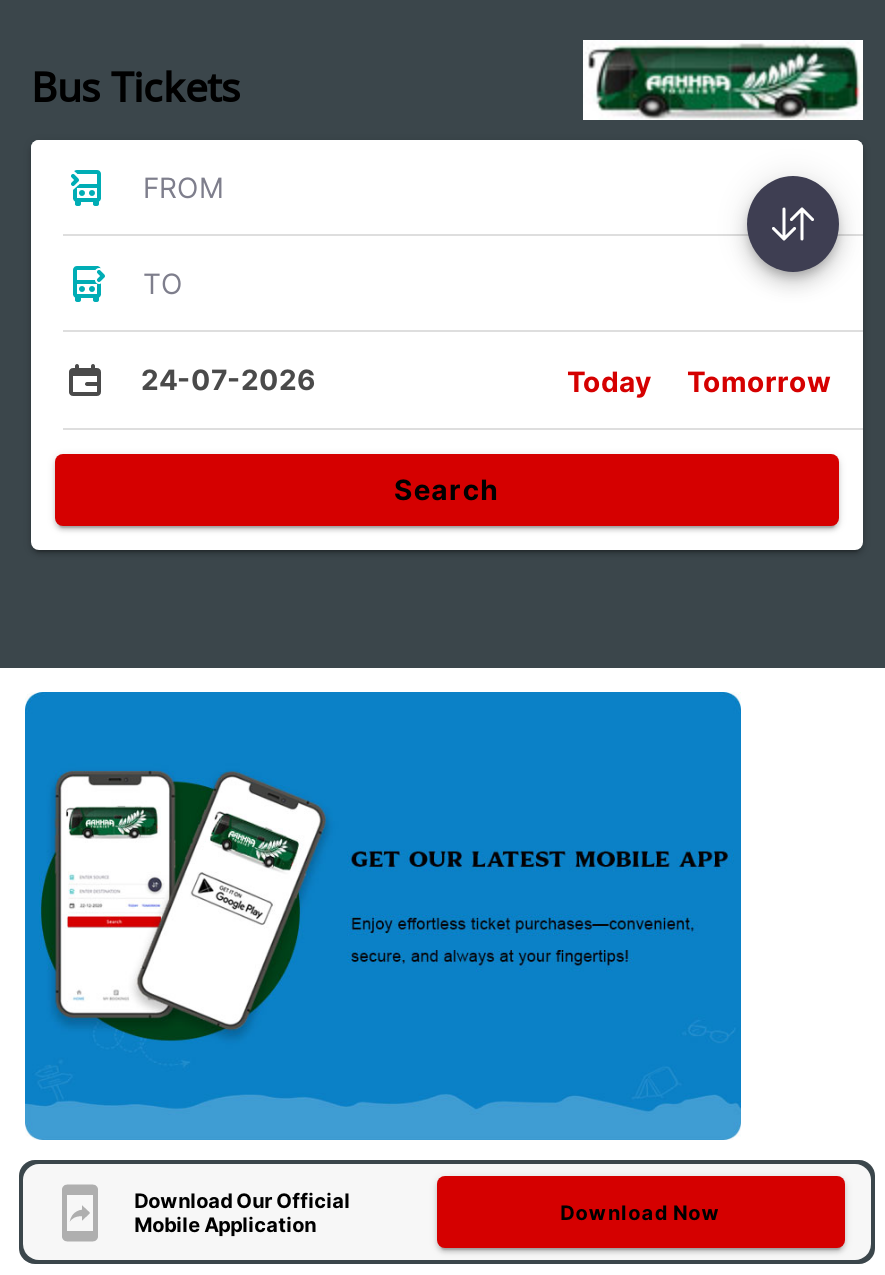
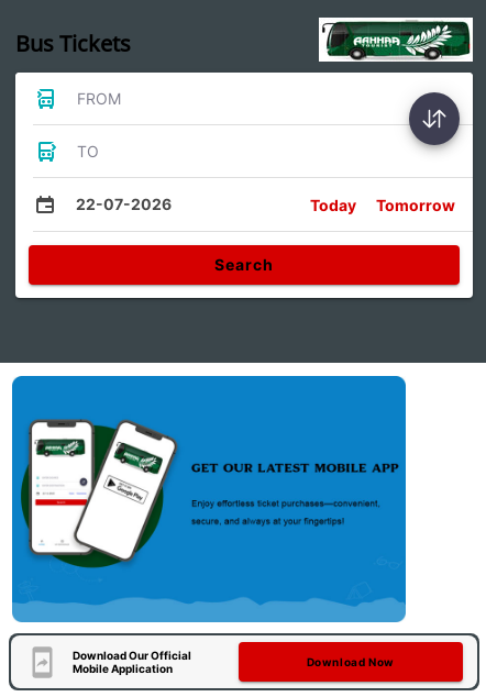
- 24-07-2026
+ 22-07-2026
